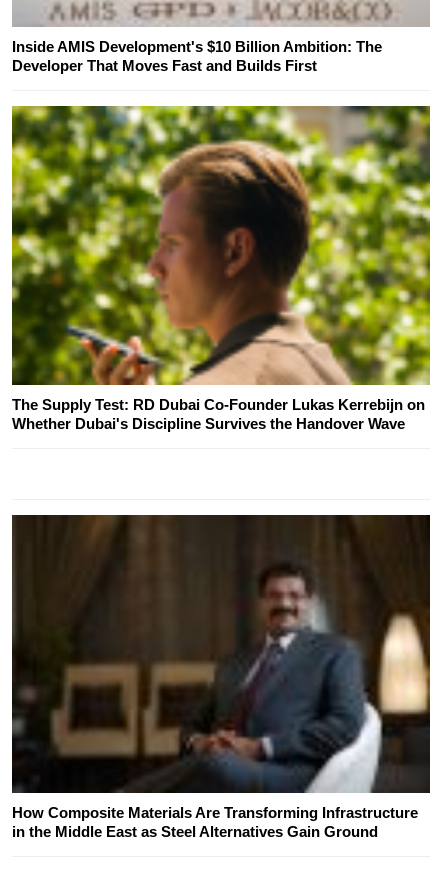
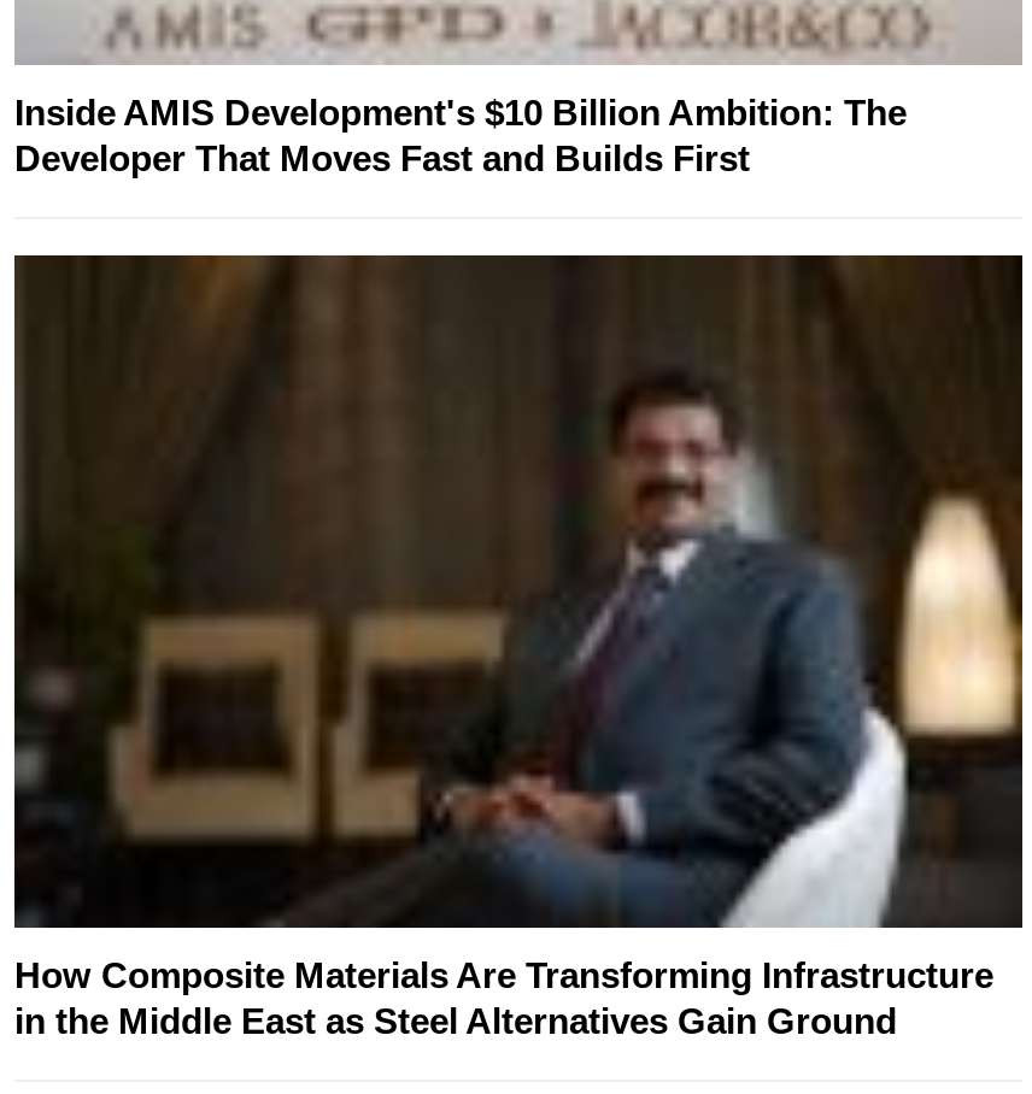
- [image]
- The Supply Test: RD Dubai Co-Founder Lukas Kerrebijn on
- Whether Dubai's Discipline Survives the Handover Wave
